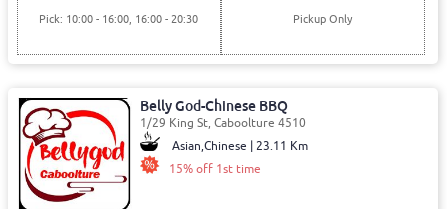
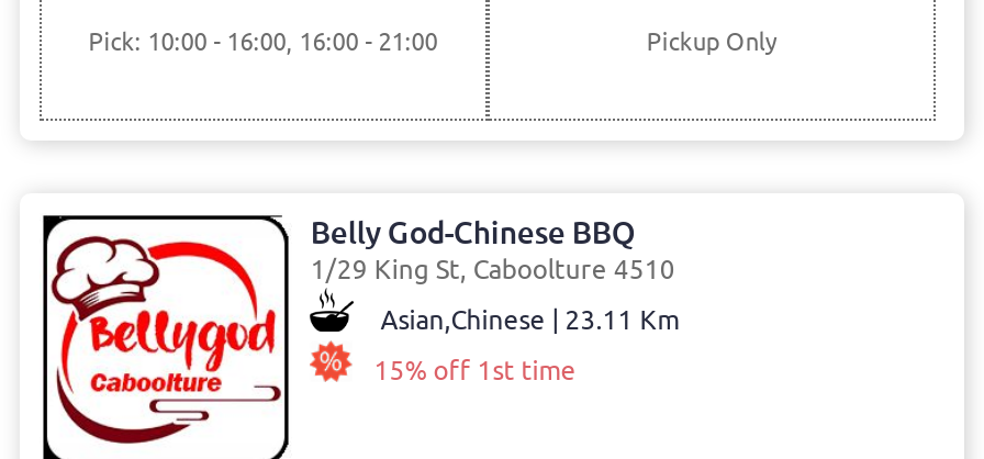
- Pick: 10:00 - 16:00, 16:00 - 20:30
+ Pick: 10:00 - 16:00, 16:00 - 21:00
